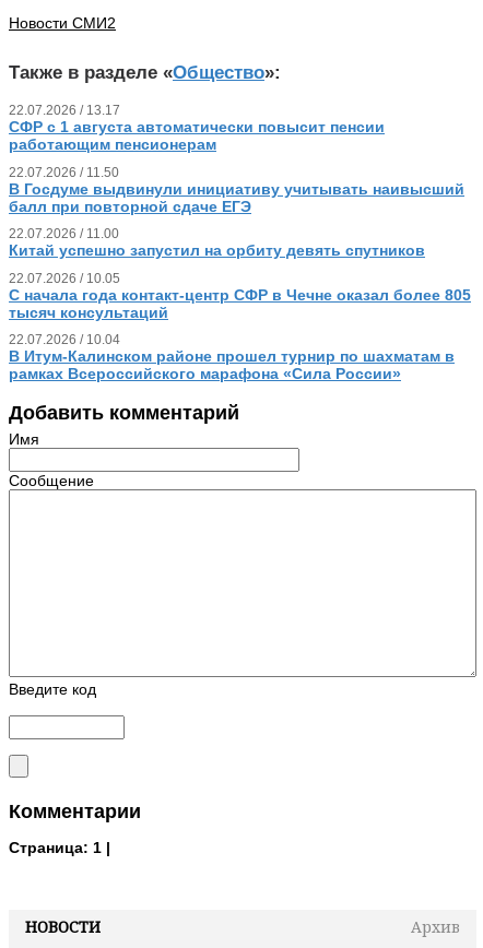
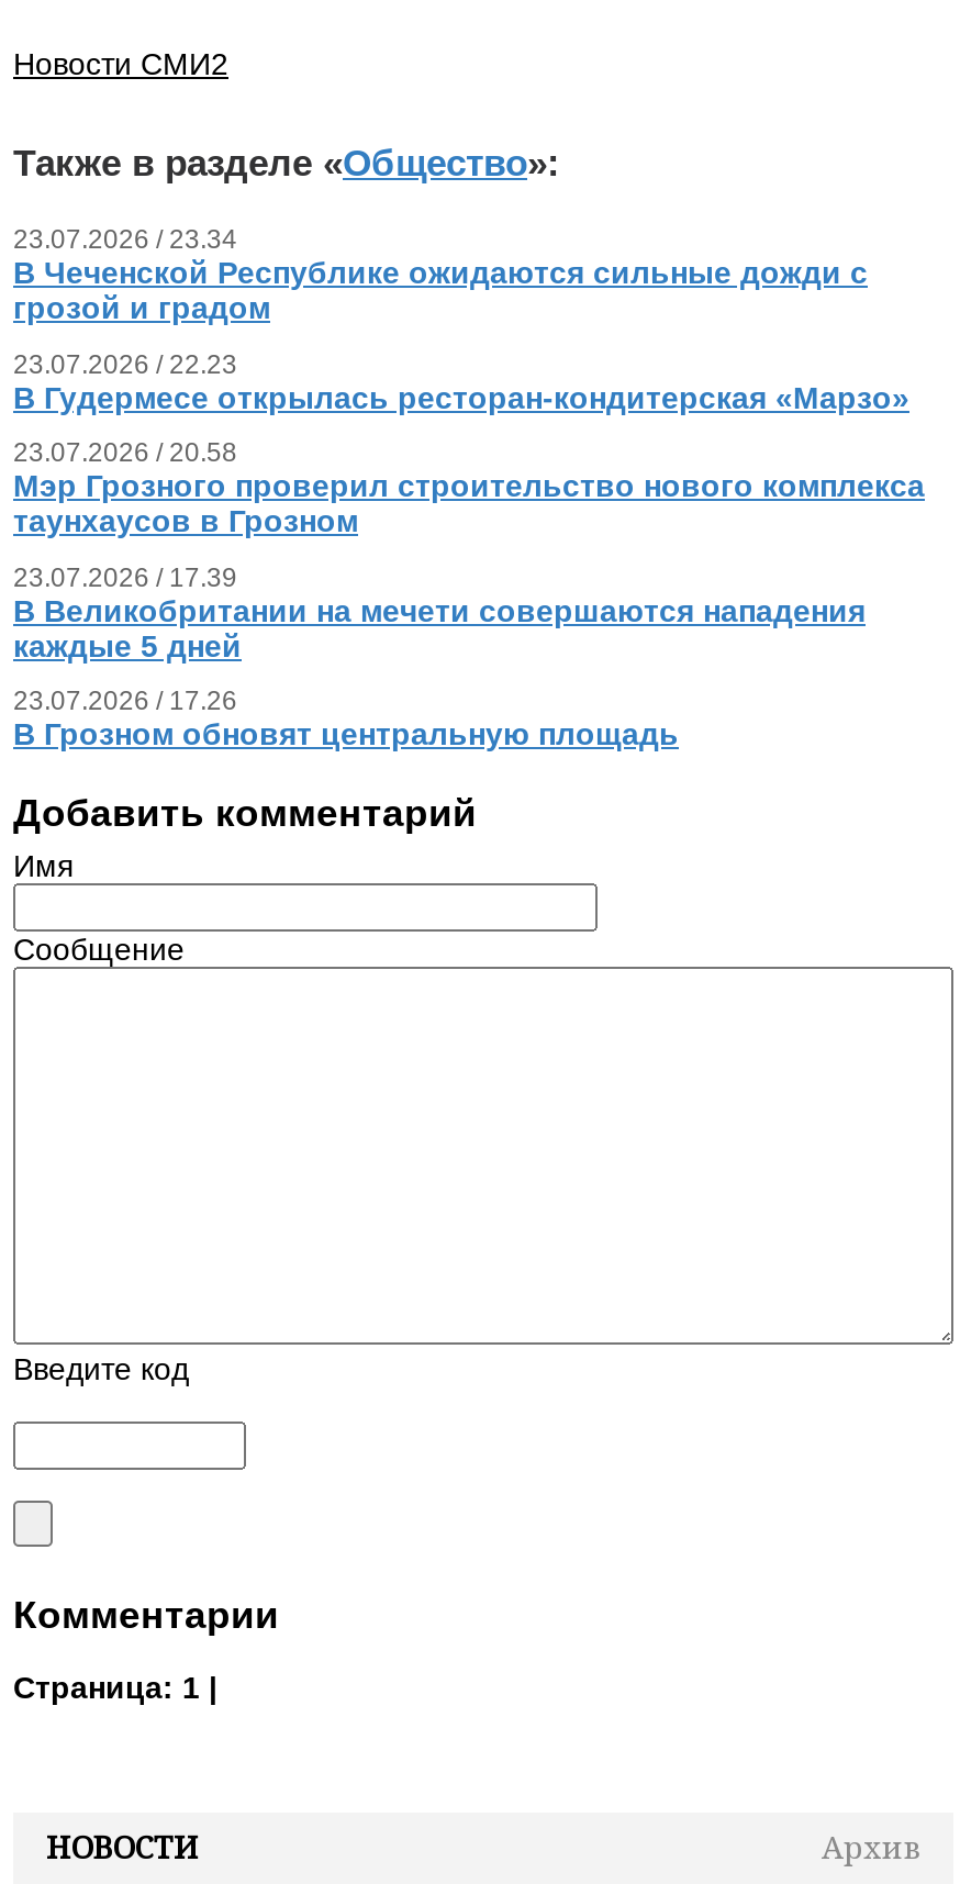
- 22.07.2026 / 13.17
- СФР с 1 августа автоматически повысит пенсии
- работающим пенсионерам
+ 23.07.2026 / 23.34
+ В Чеченской Республике ожидаются сильные дожди с
+ грозой и градом

- 22.07.2026 / 11.50
- В Госдуме выдвинули инициативу учитывать наивысший
- балл при повторной сдаче ЕГЭ
+ 23.07.2026 / 22.23
+ В Гудермесе открылась ресторан-кондитерская «Марзо»

- 22.07.2026 / 11.00
- Китай успешно запустил на орбиту девять спутников
+ 23.07.2026 / 20.58
+ Мэр Грозного проверил строительство нового комплекса
+ таунхаусов в Грозном

- 22.07.2026 / 10.05
- С начала года контакт-центр СФР в Чечне оказал более 805
- тысяч консультаций
+ 23.07.2026 / 17.39
+ В Великобритании на мечети совершаются нападения
+ каждые 5 дней

- 22.07.2026 / 10.04
- В Итум-Калинском районе прошел турнир по шахматам в
- рамках Всероссийского марафона «Сила России»
+ 23.07.2026 / 17.26
+ В Грозном обновят центральную площадь
